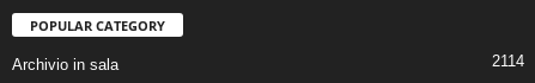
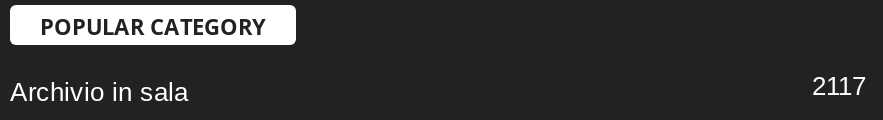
- 2114
+ 2117
